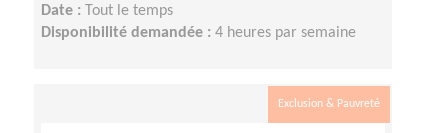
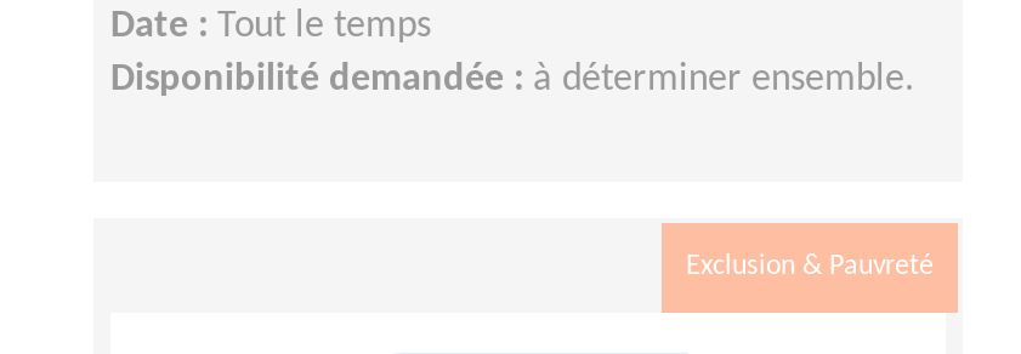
- Disponibilité demandée : 4 heures par semaine
+ Disponibilité demandée : à déterminer ensemble.
